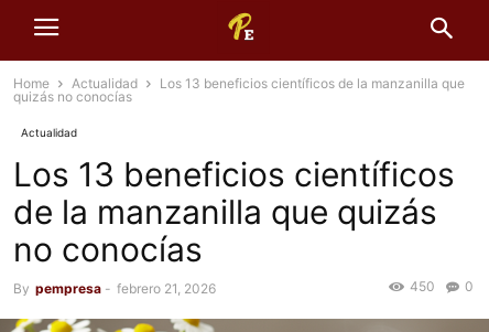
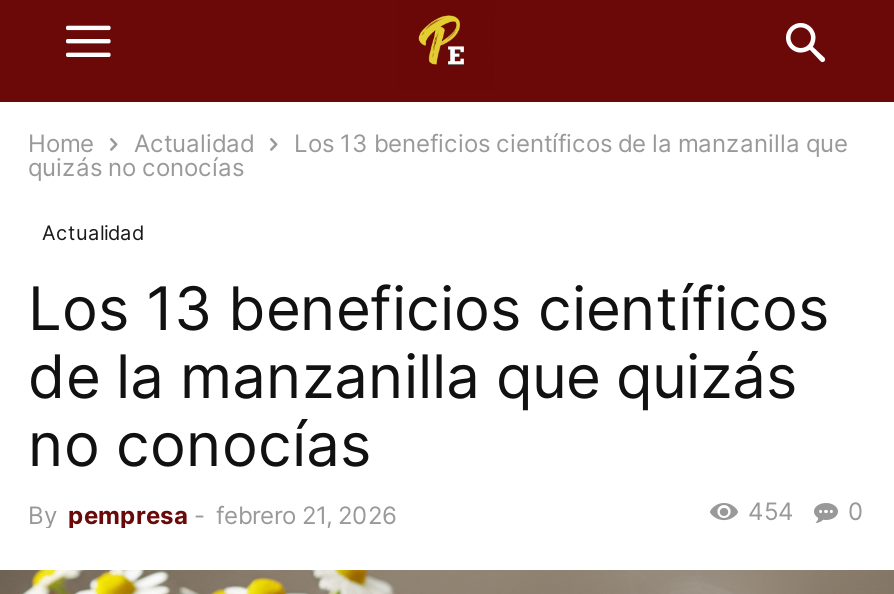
- 450 0
+ 454 0
